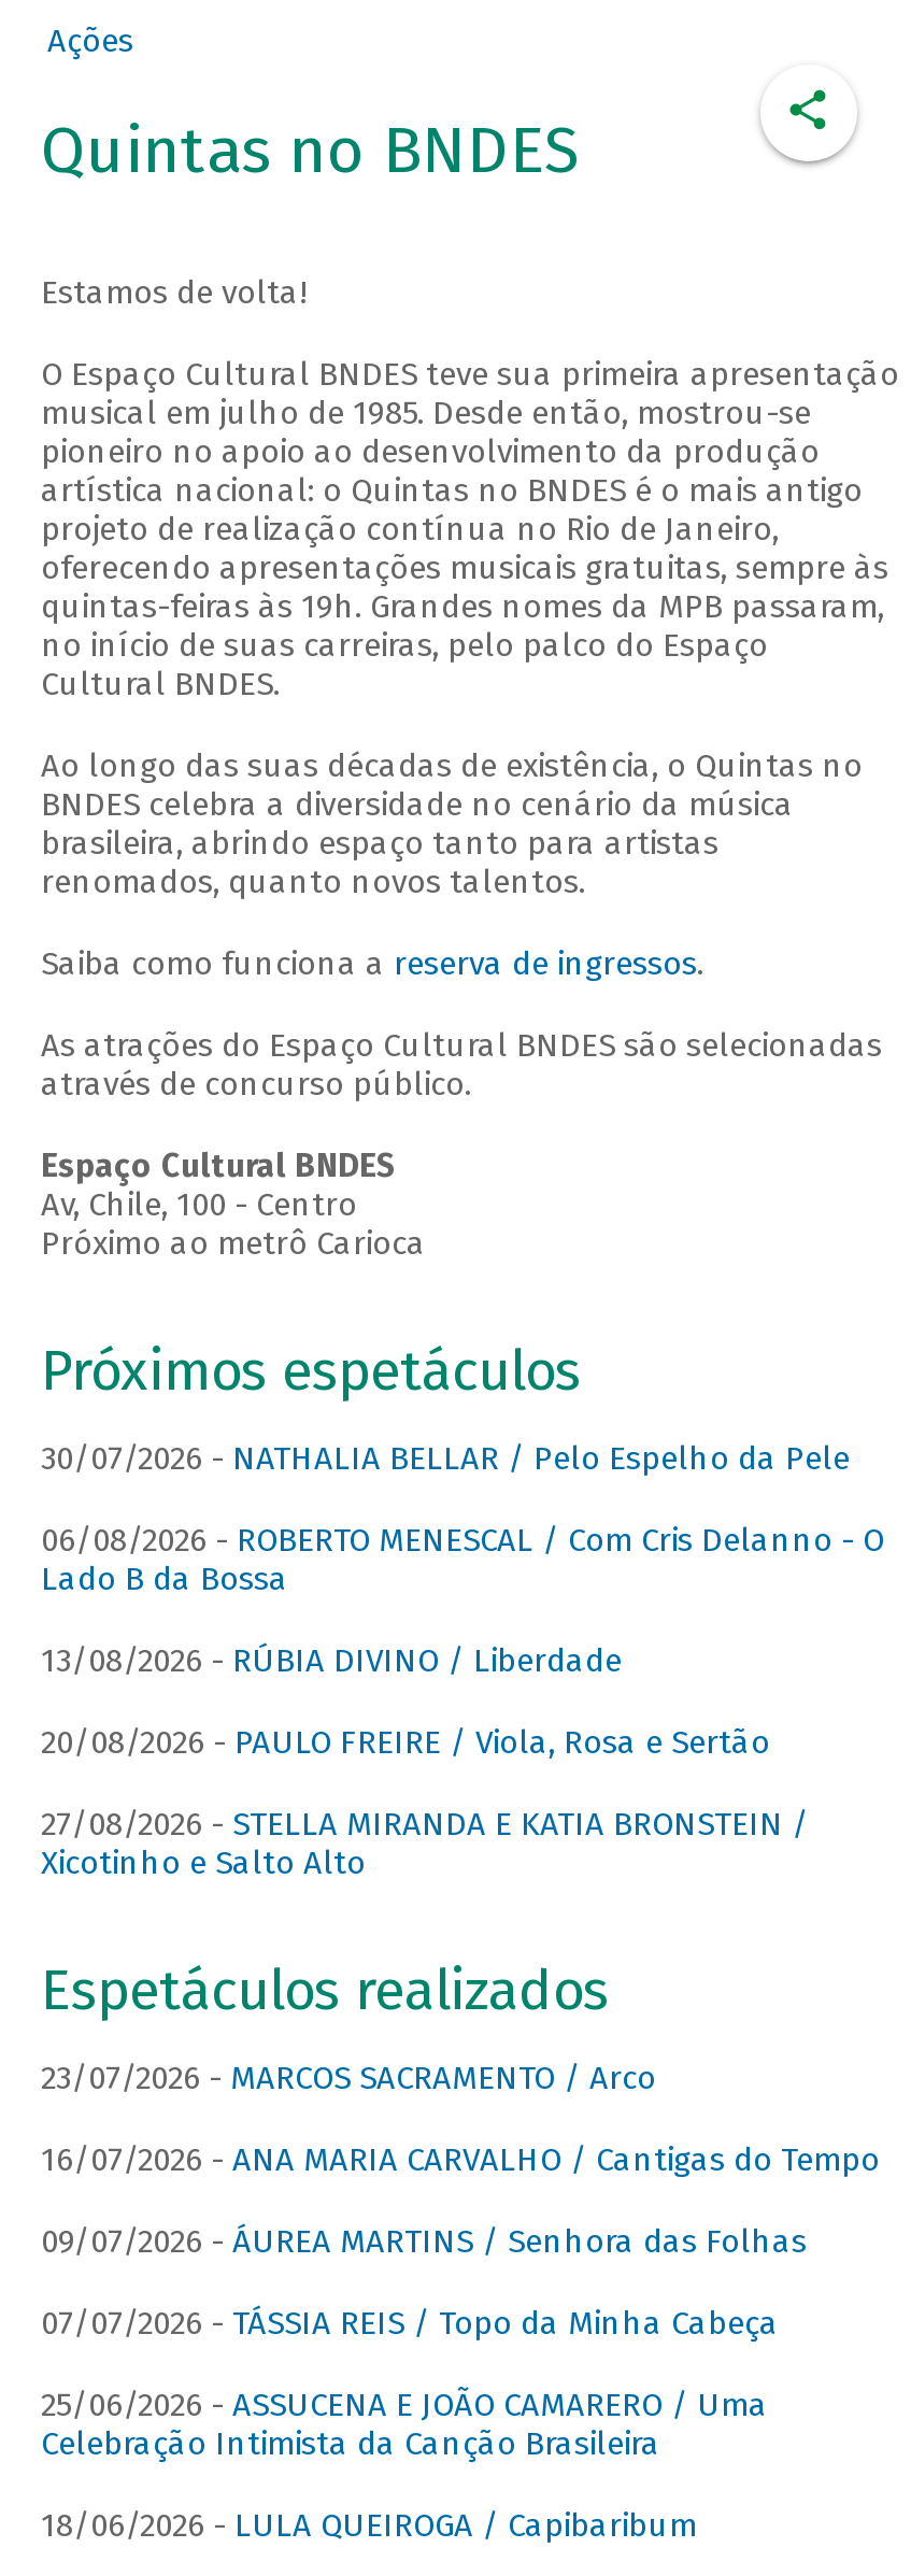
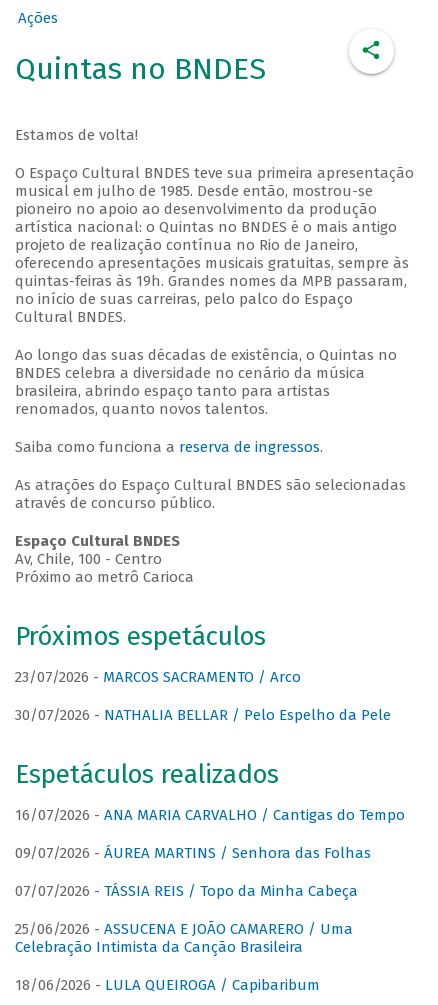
moved down: 30/07/2026 - NATHALIA BELLAR / Pelo Espelho da Pele | Espetáculos realizados

- 06/08/2026 - ROBERTO MENESCAL / Com Cris Delanno - O
- Lado B da Bossa
- 13/08/2026 - RÚBIA DIVINO / Liberdade
- 20/08/2026 - PAULO FREIRE / Viola, Rosa e Sertão
- 27/08/2026 - STELLA MIRANDA E KATIA BRONSTEIN /
- Xicotinho e Salto Alto

moved up: 23/07/2026 - MARCOS SACRAMENTO / Arco
